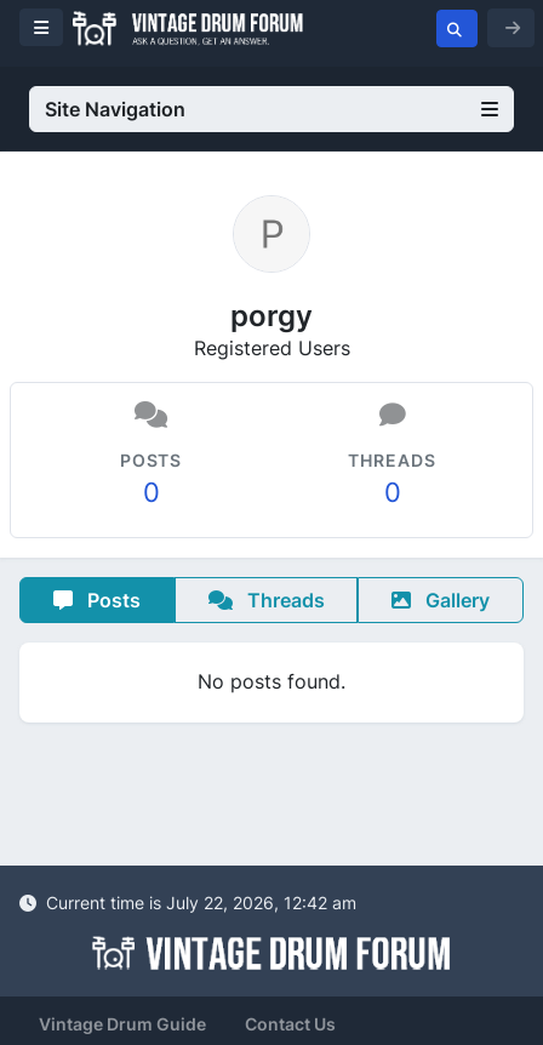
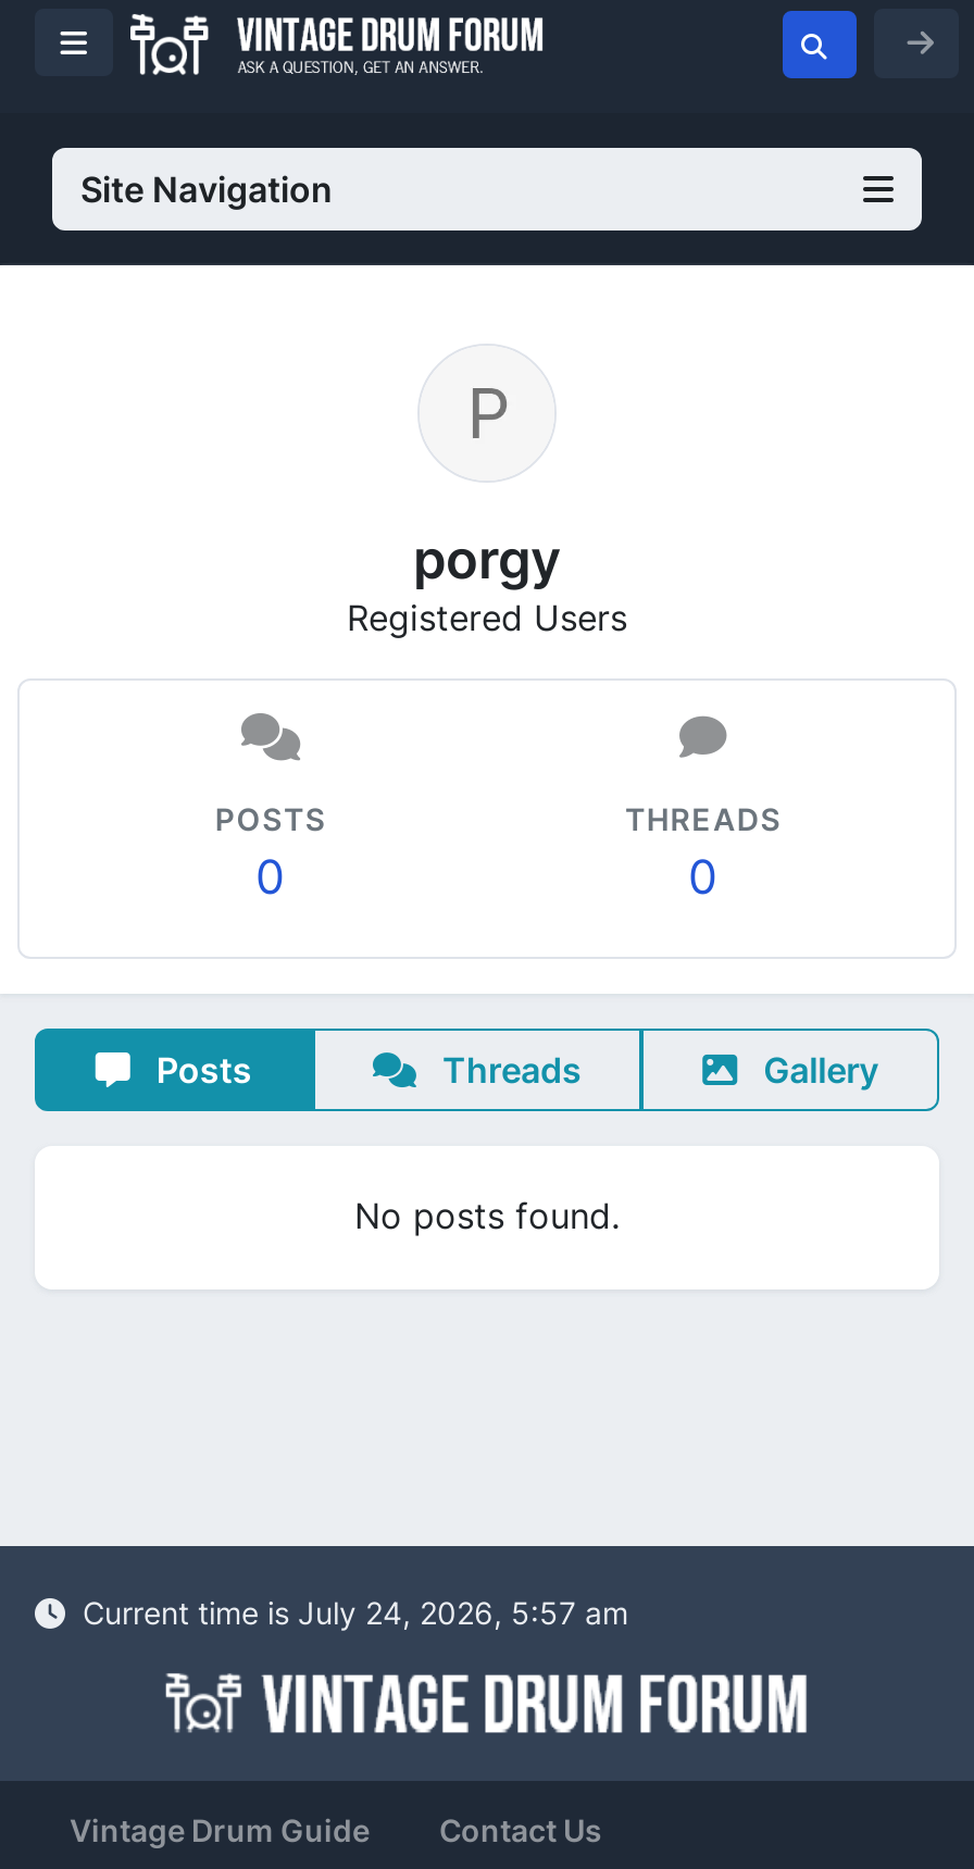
- Current time is July 22, 2026, 12:42 am
+ Current time is July 24, 2026, 5:57 am
